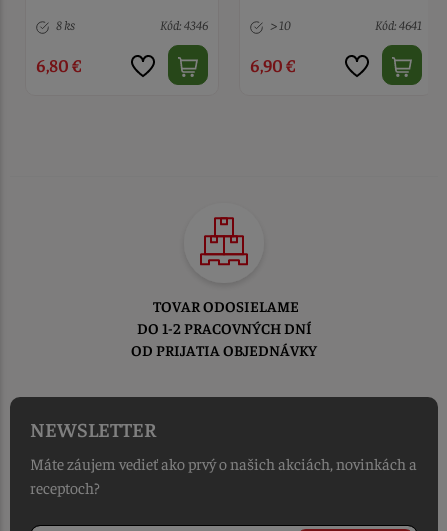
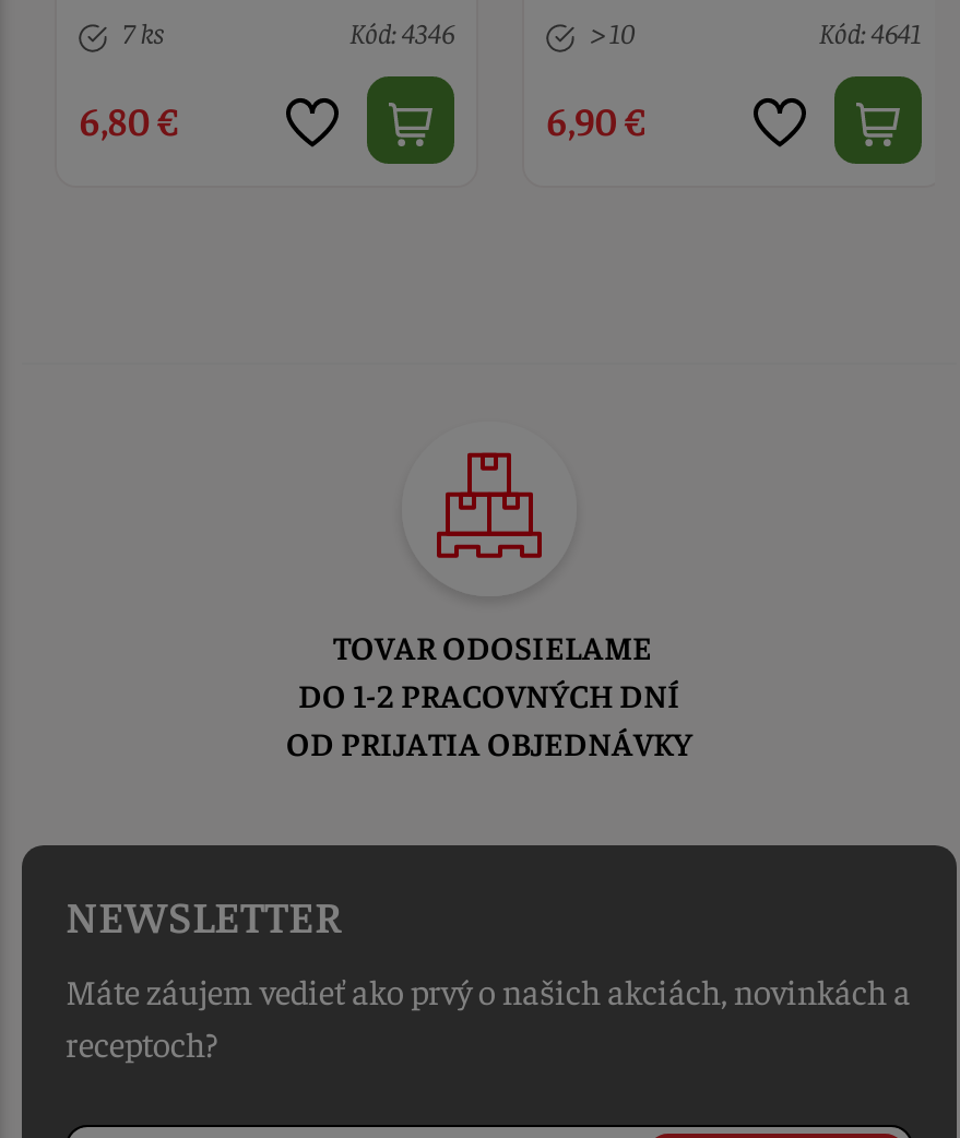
- 8 ks
+ 7 ks
